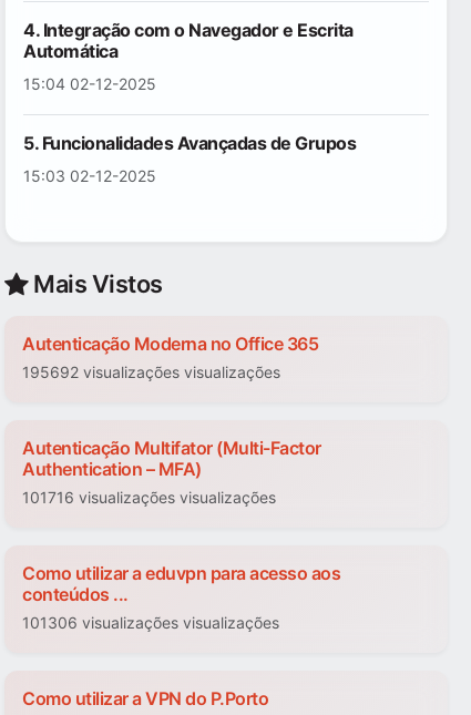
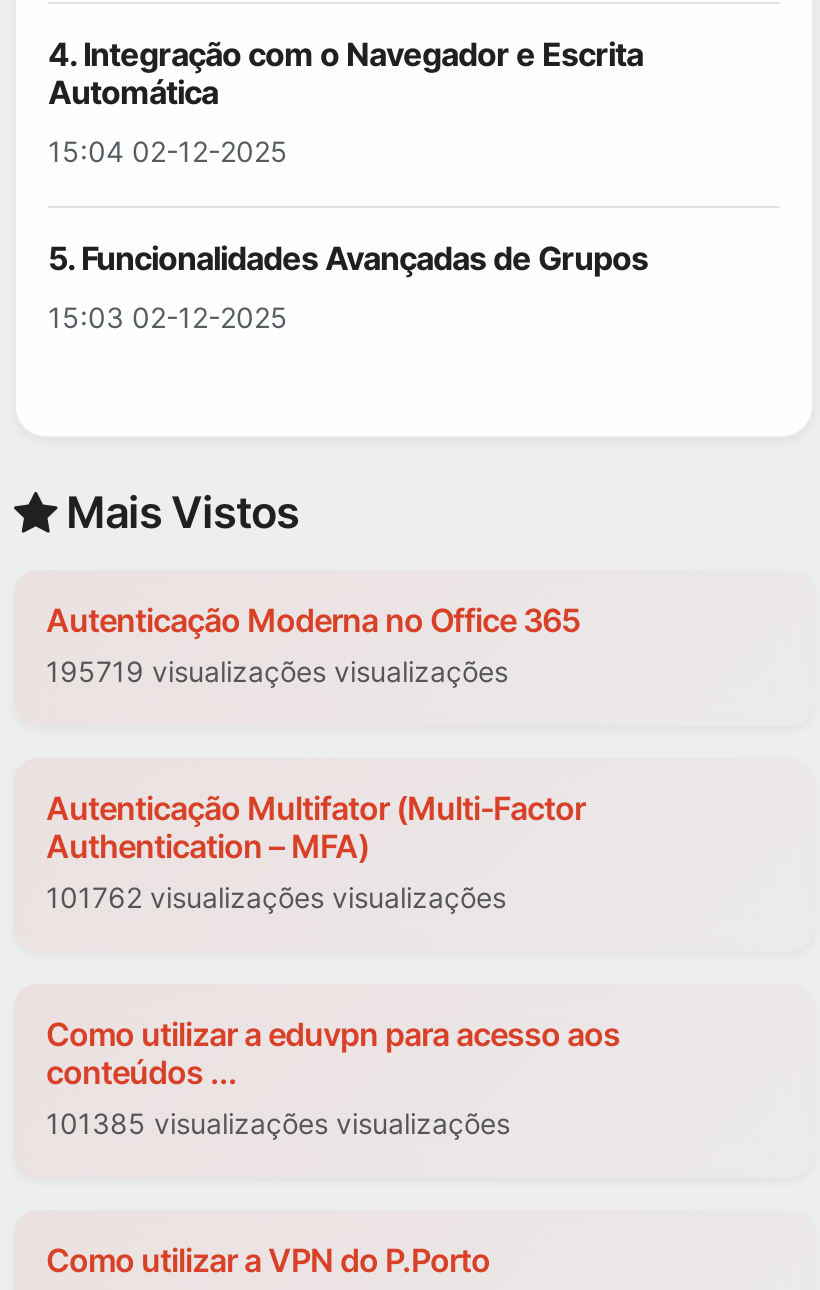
- 195692 visualizações visualizações
+ 195719 visualizações visualizações

- 101716 visualizações visualizações
+ 101762 visualizações visualizações

- 101306 visualizações visualizações
+ 101385 visualizações visualizações
